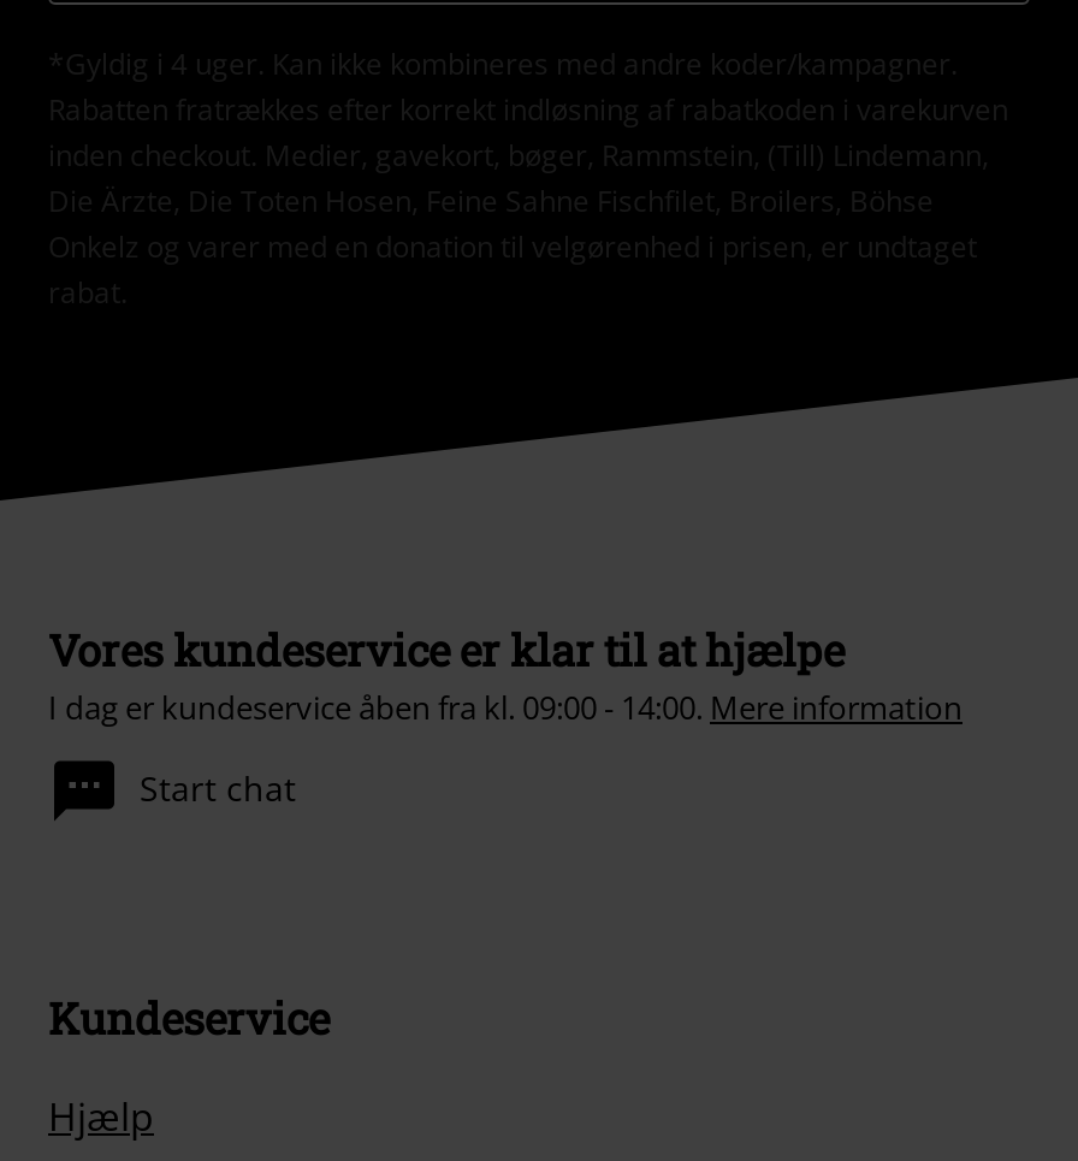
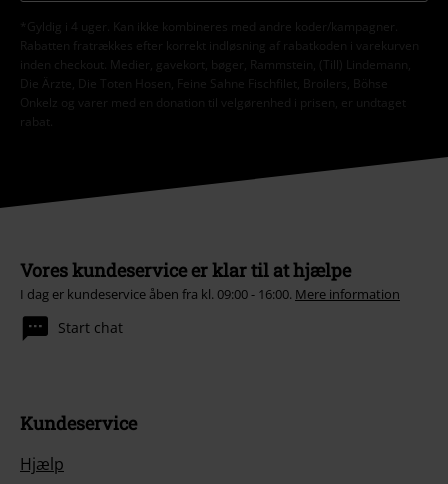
- I dag er kundeservice åben fra kl. 09:00 - 14:00. Mere information
+ I dag er kundeservice åben fra kl. 09:00 - 16:00. Mere information
